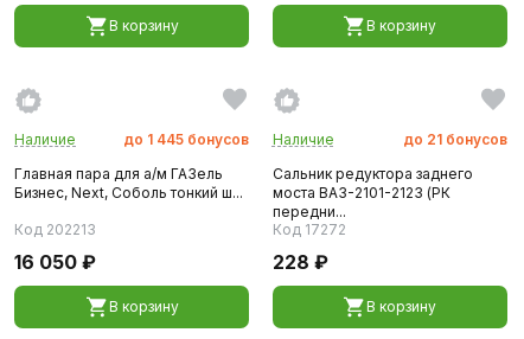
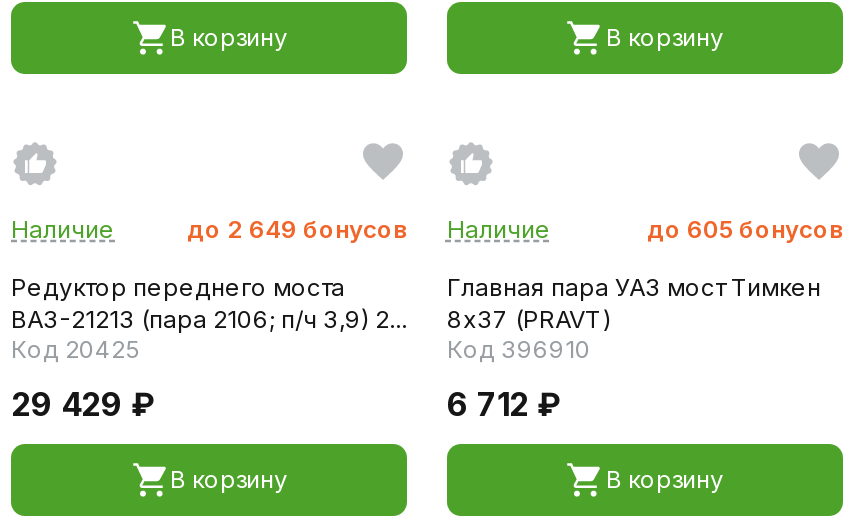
- до 1 445 бонусов
- Главная пара для а/м ГАЗель
- Бизнес, Next, Соболь тонкий ш...
- Код 202213
- 16 050 ₽
+ до 2 649 бонусов
+ Редуктор переднего моста
+ ВАЗ-21213 (пара 2106; п/ч 3,9) 2...
+ Код 20425
+ 29 429 ₽

- до 21 бонусов
+ до 605 бонусов

- Сальник редуктора заднего
- моста ВАЗ-2101-2123 (РК
- передни...
- Код 17272
+ Главная пара УАЗ мост Тимкен
+ 8х37 (PRAVT)
+ Код 396910

- 228 ₽
+ 6 712 ₽
